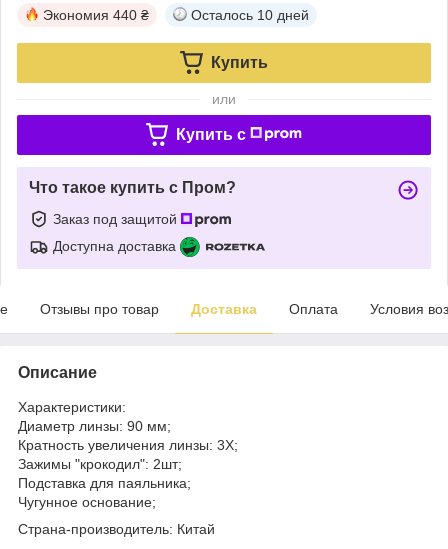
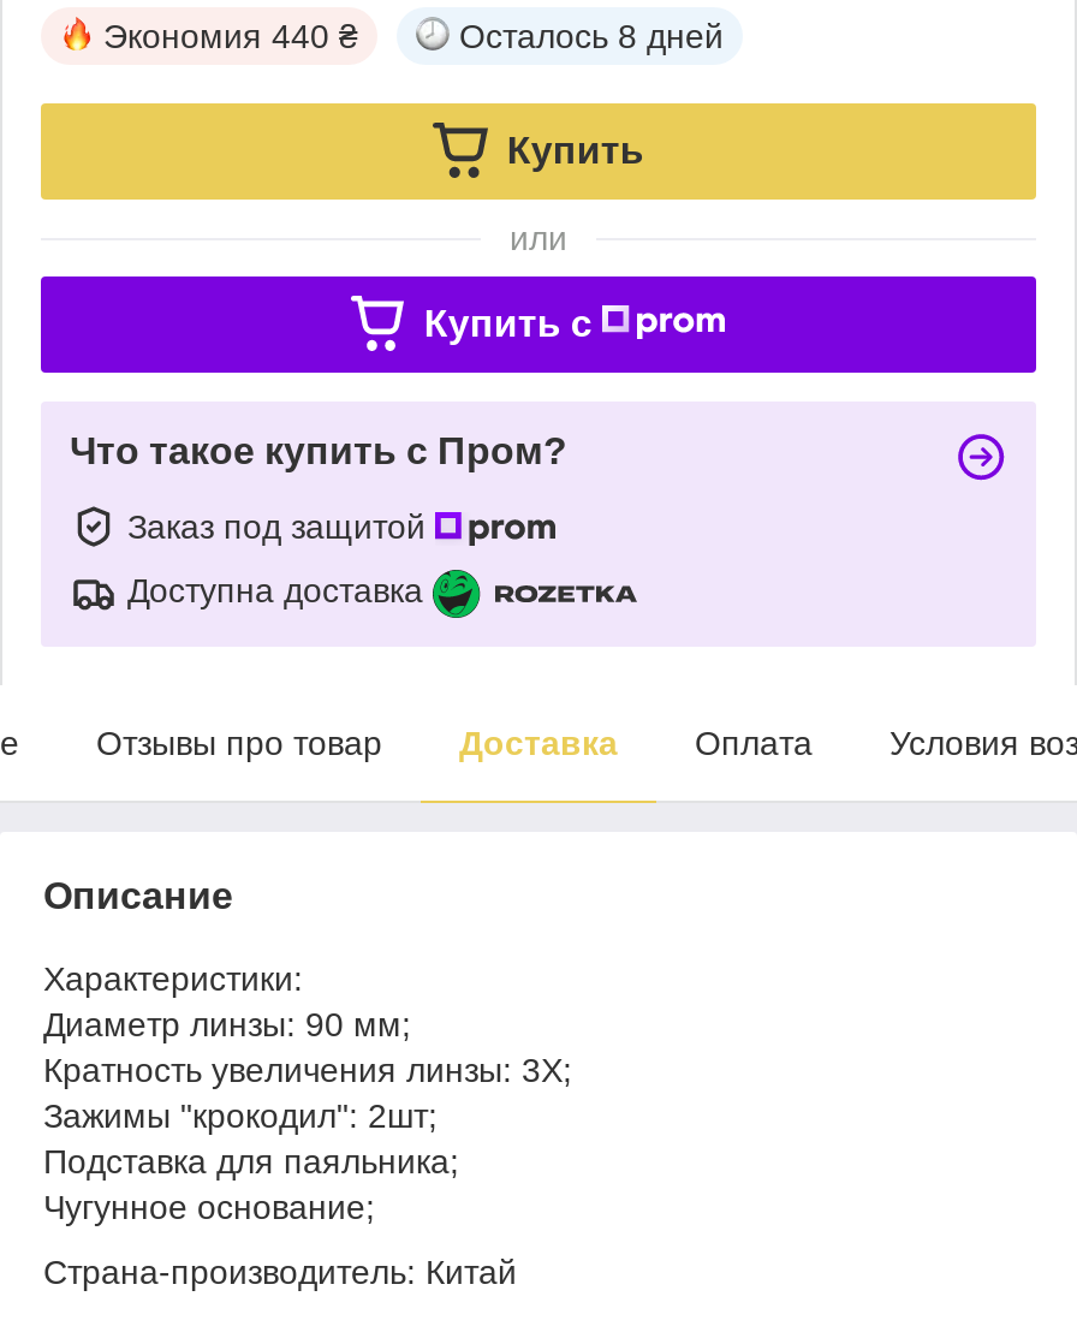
- Осталось 10 дней
+ Осталось 8 дней
